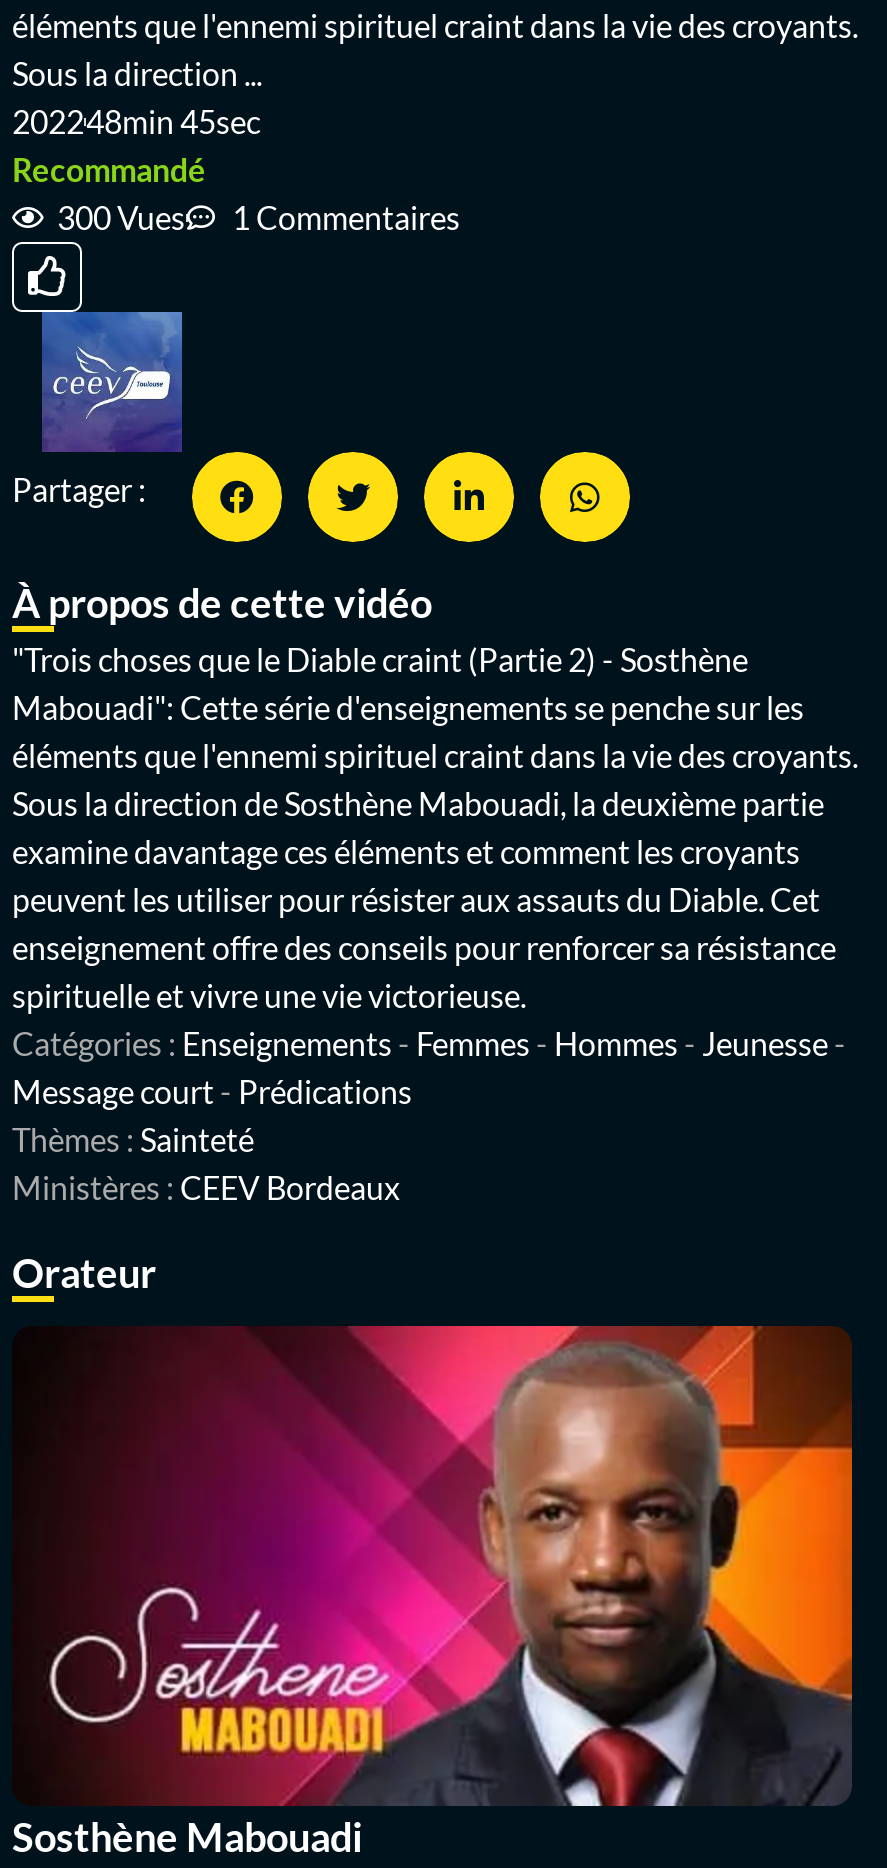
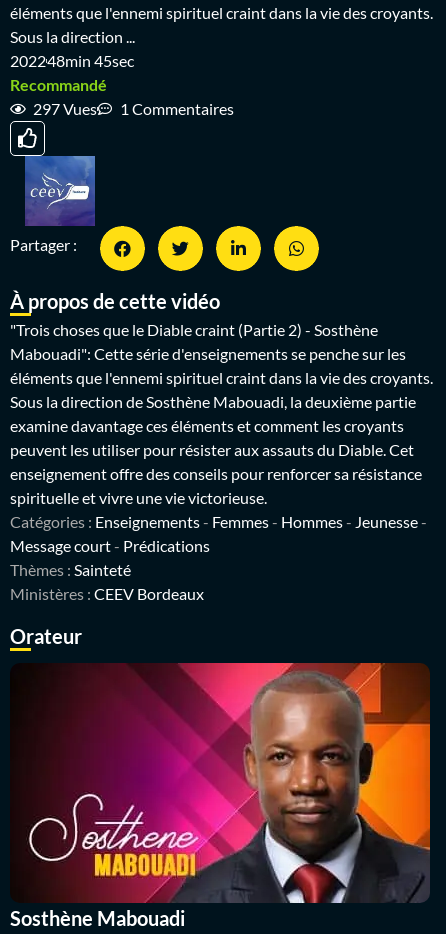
- 300 Vues 1 Commentaires
+ 297 Vues 1 Commentaires
